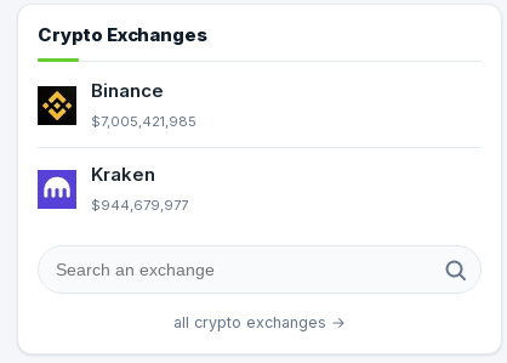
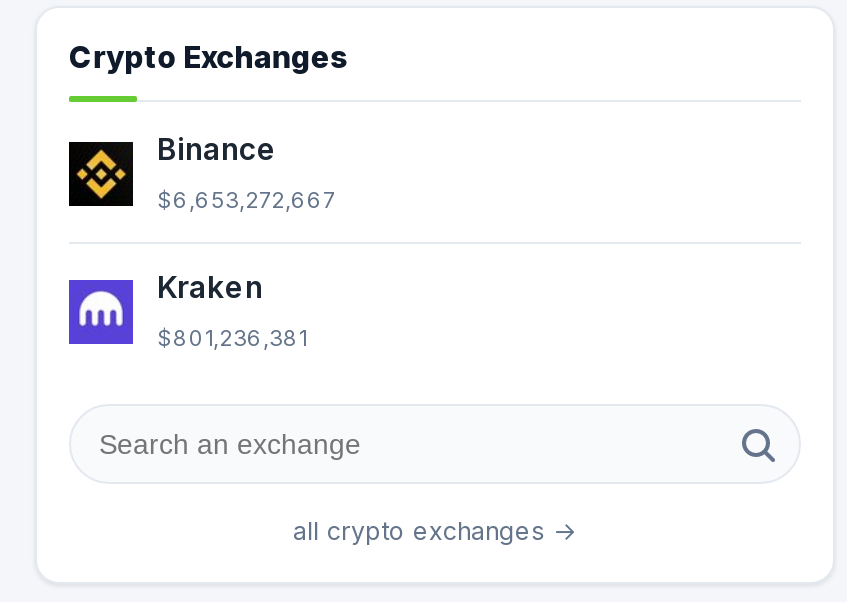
- $7,005,421,985
+ $6,653,272,667

- $944,679,977
+ $801,236,381
